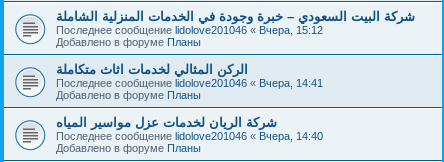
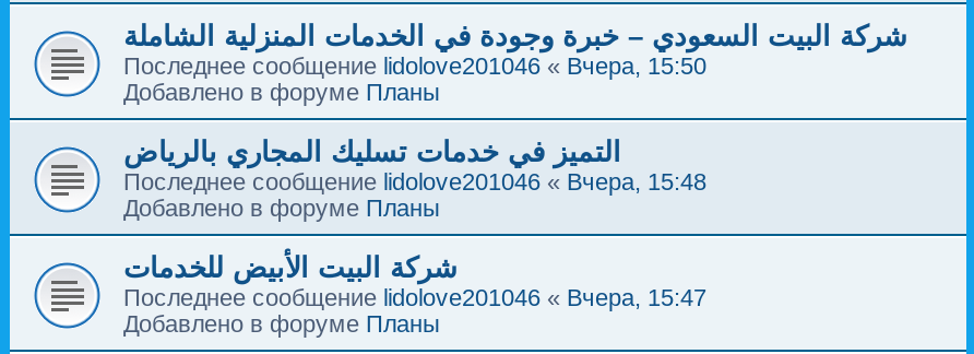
- Последнее сообщение lidolove201046«Вчера, 15:12
+ Последнее сообщение lidolove201046«Вчера, 15:50

- الركن المثالي لخدمات اثاث متكاملة
- Последнее сообщение lidolove201046 «Вчера, 14:41
+ التميز في خدمات تسليك المجاري بالرياض
+ Последнее сообщение lidolove201046 «Вчера, 15:48

- شركة الريان لخدمات عزل مواسير المياه
- Последнее сообщение lidolove201046 «Вчера, 14:40
+ شركة البيت الأبيض للخدمات
+ Последнее сообщение lidolove201046 «Вчера, 15:47
